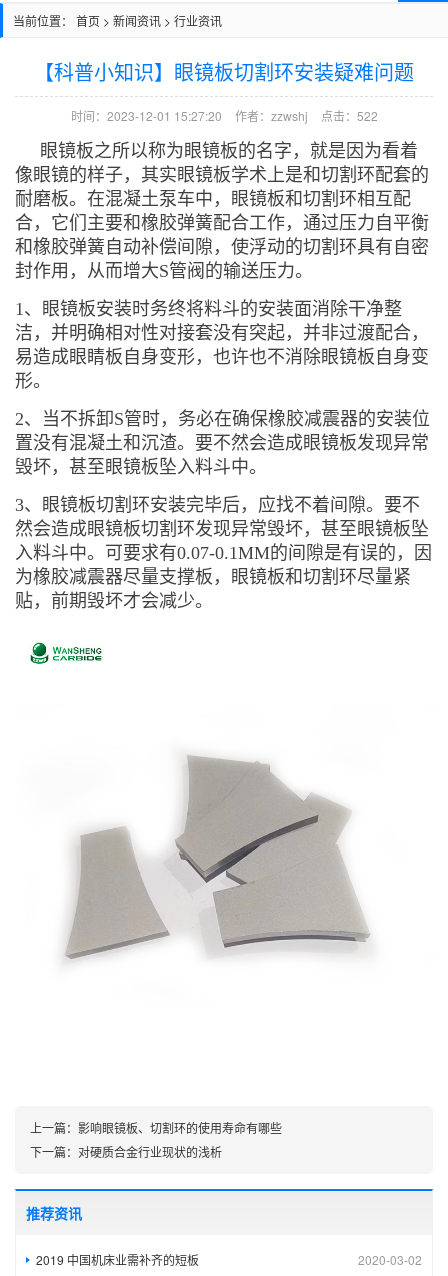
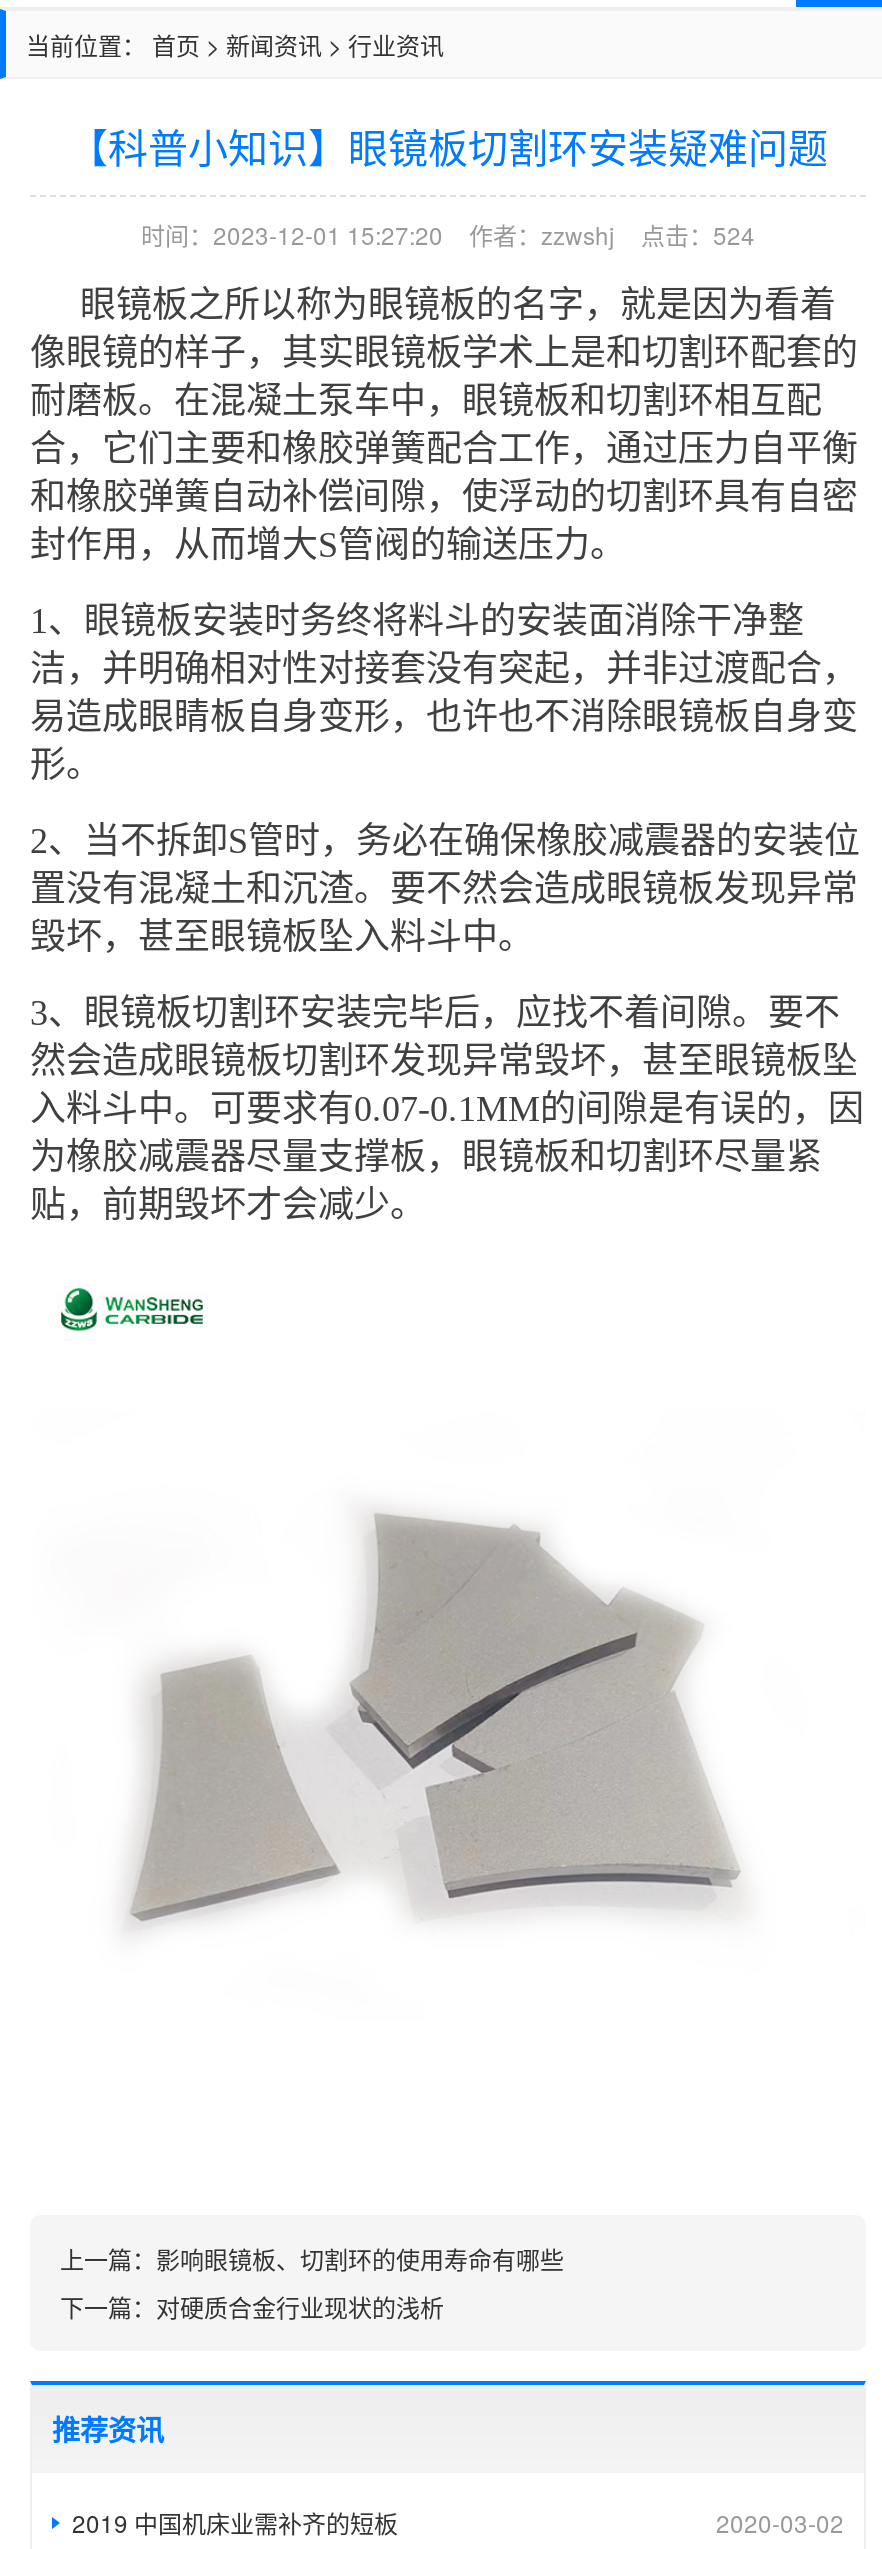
- 时间：2023-12-01 15:27:20 作者：zzwshj 点击：522
+ 时间：2023-12-01 15:27:20 作者：zzwshj 点击：524
